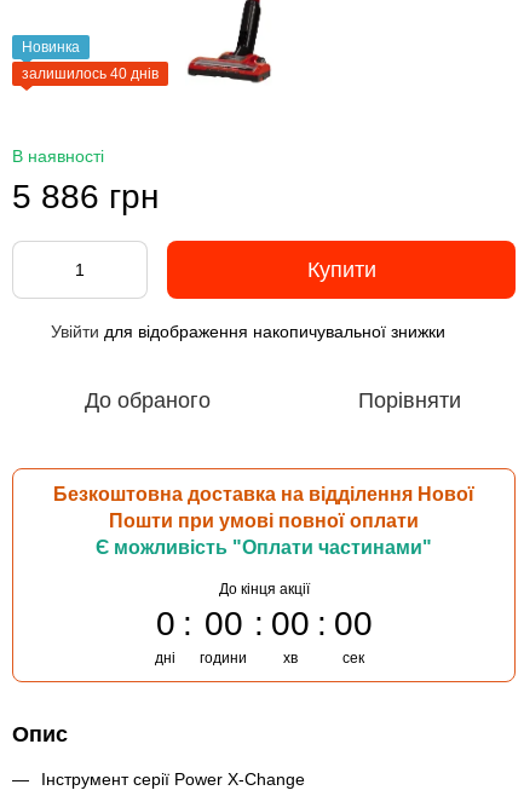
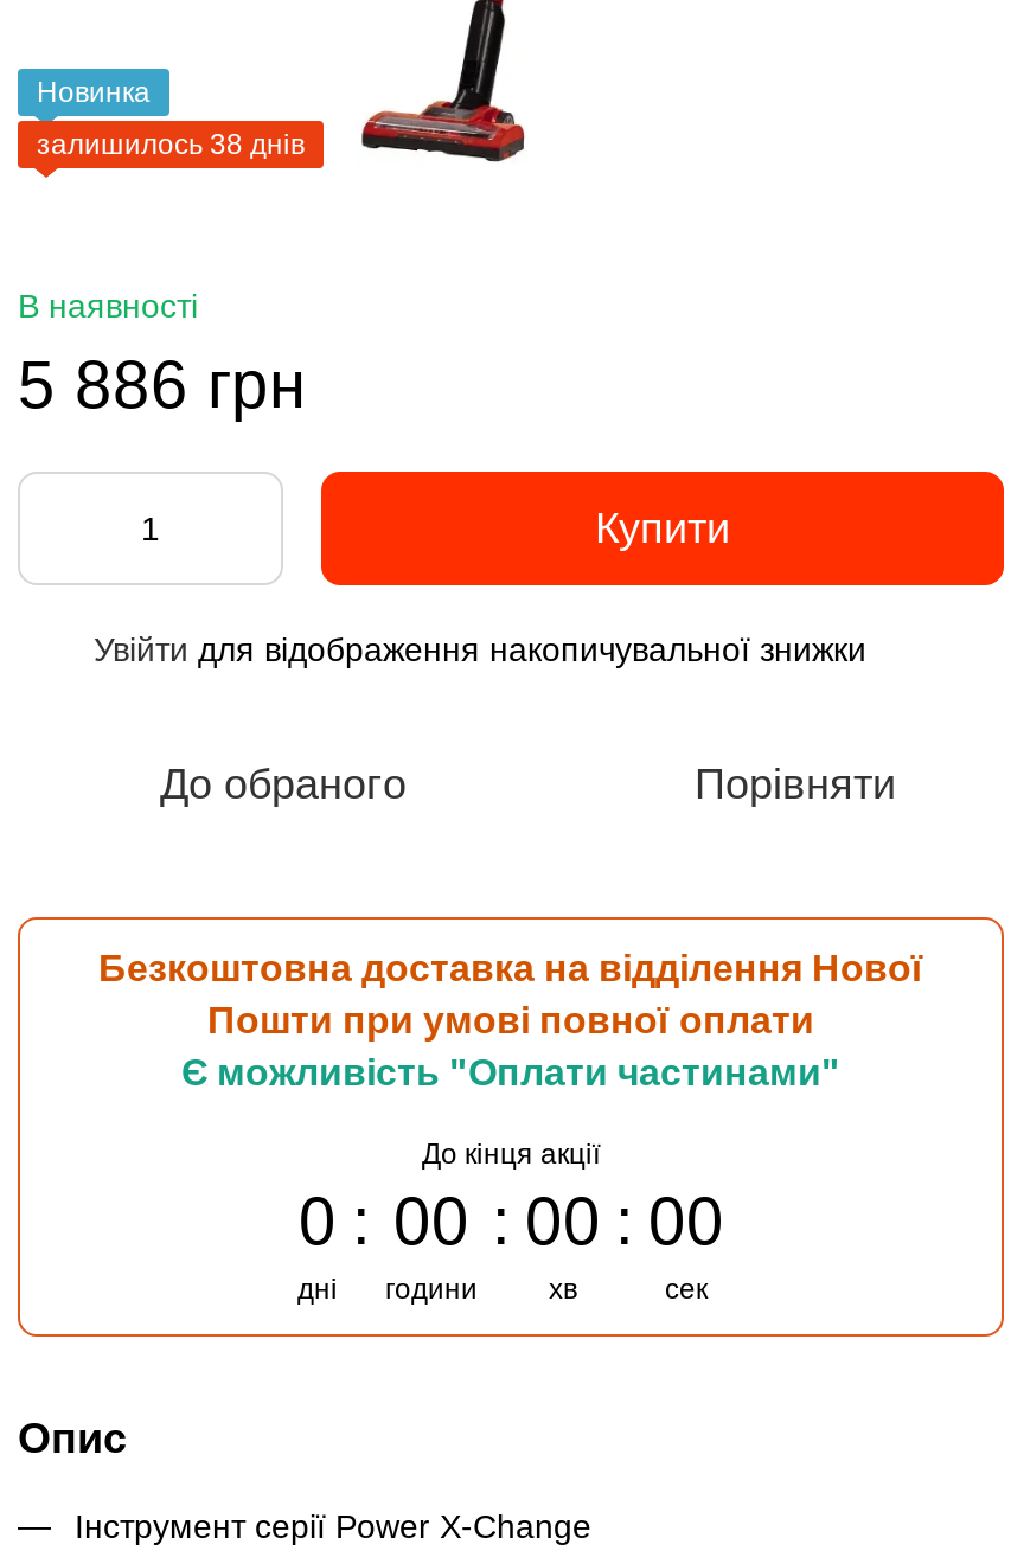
- залишилось 40 днів
+ залишилось 38 днів
